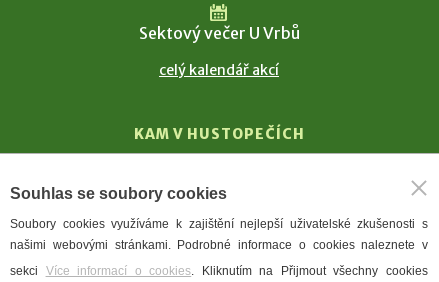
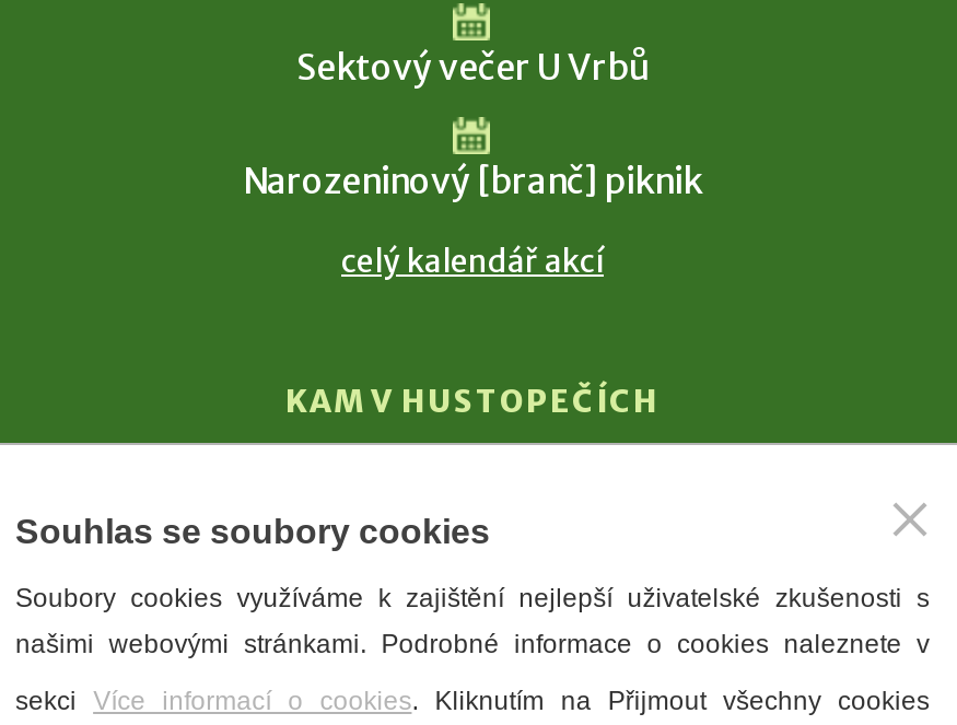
+ Narozeninový [branč] piknik
